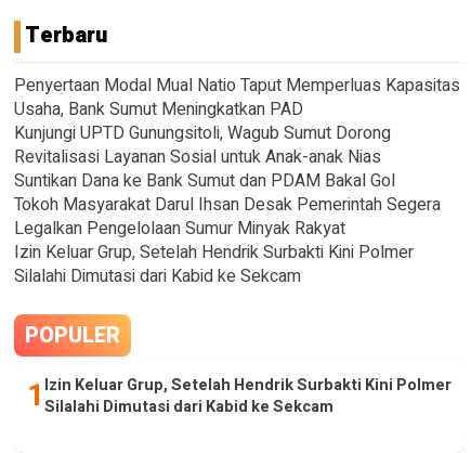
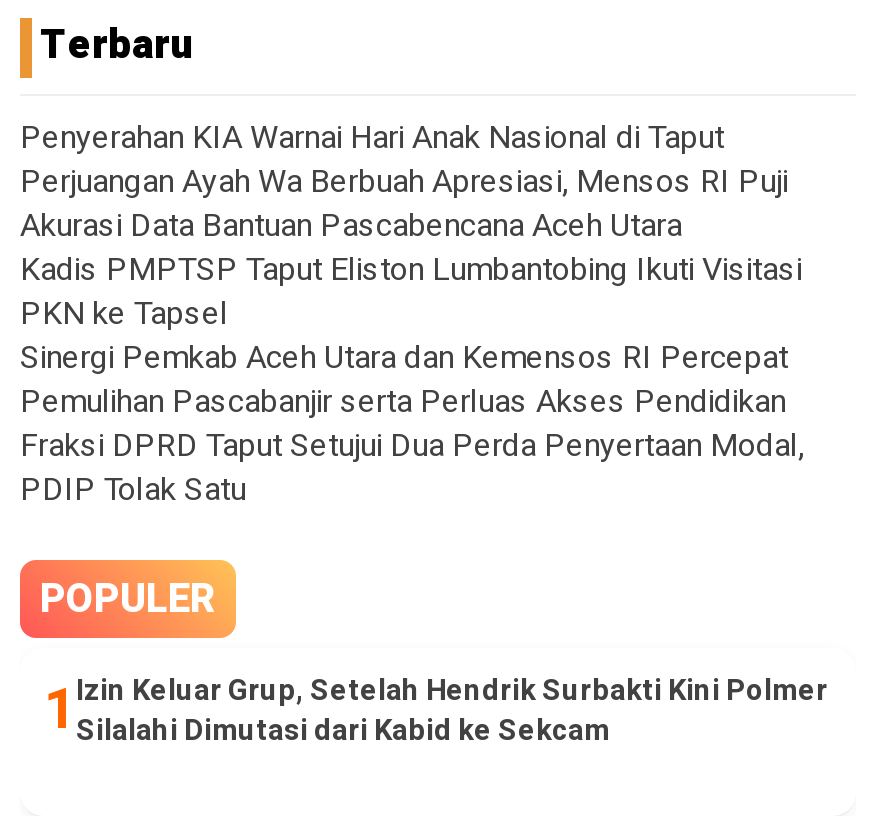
- Penyertaan Modal Mual Natio Taput Memperluas Kapasitas
- Usaha, Bank Sumut Meningkatkan PAD
- Kunjungi UPTD Gunungsitoli, Wagub Sumut Dorong
- Revitalisasi Layanan Sosial untuk Anak-anak Nias
- Suntikan Dana ke Bank Sumut dan PDAM Bakal Gol
- Tokoh Masyarakat Darul Ihsan Desak Pemerintah Segera
- Legalkan Pengelolaan Sumur Minyak Rakyat
- Izin Keluar Grup, Setelah Hendrik Surbakti Kini Polmer
- Silalahi Dimutasi dari Kabid ke Sekcam
+ Penyerahan KIA Warnai Hari Anak Nasional di Taput
+ Perjuangan Ayah Wa Berbuah Apresiasi, Mensos RI Puji
+ Akurasi Data Bantuan Pascabencana Aceh Utara
+ Kadis PMPTSP Taput Eliston Lumbantobing Ikuti Visitasi
+ PKN ke Tapsel
+ Sinergi Pemkab Aceh Utara dan Kemensos RI Percepat
+ Pemulihan Pascabanjir serta Perluas Akses Pendidikan
+ Fraksi DPRD Taput Setujui Dua Perda Penyertaan Modal,
+ PDIP Tolak Satu
